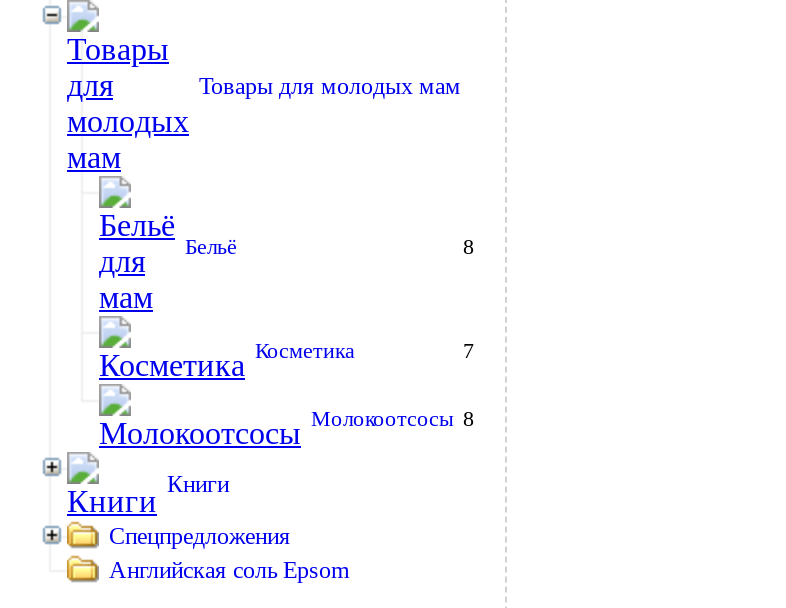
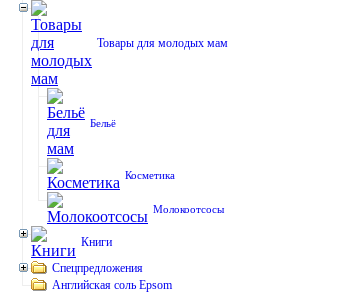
- 8

- 7
- Молокоотсосы 8
+ Молокоотсосы
